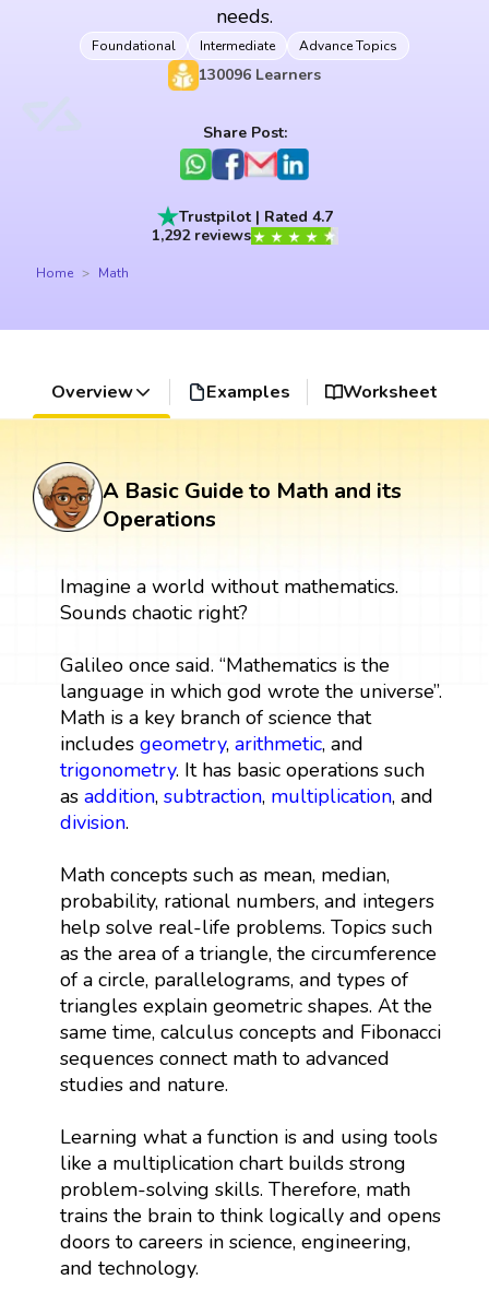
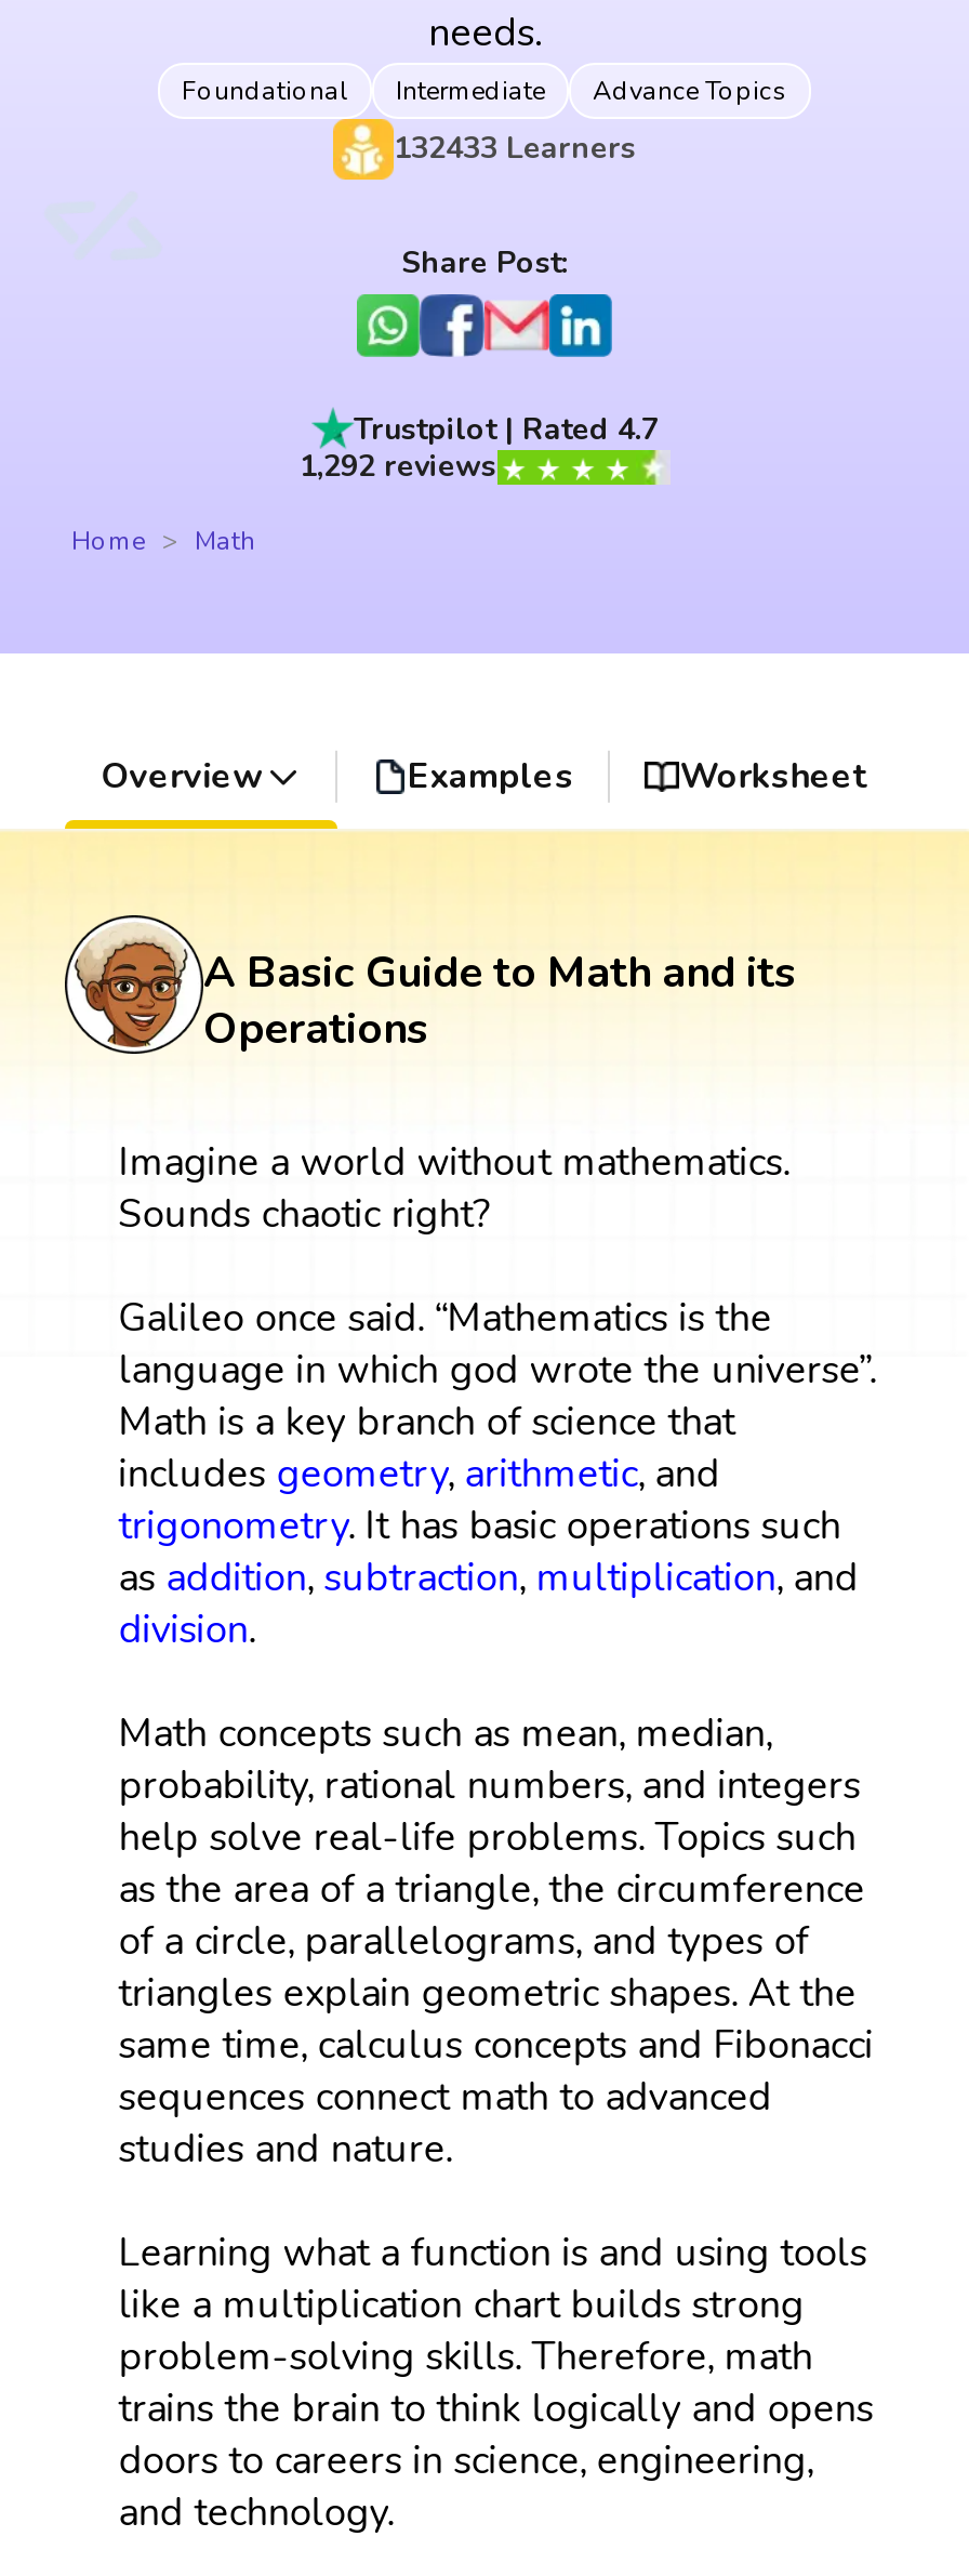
- 130096 Learners
+ 132433 Learners
